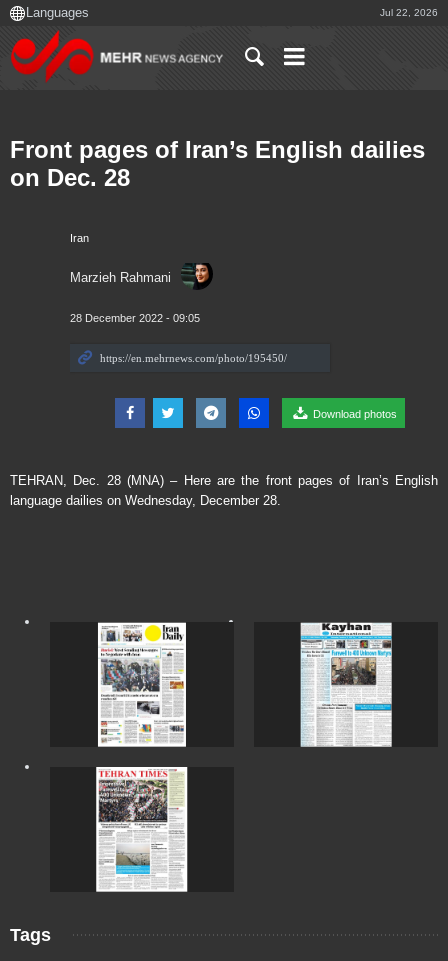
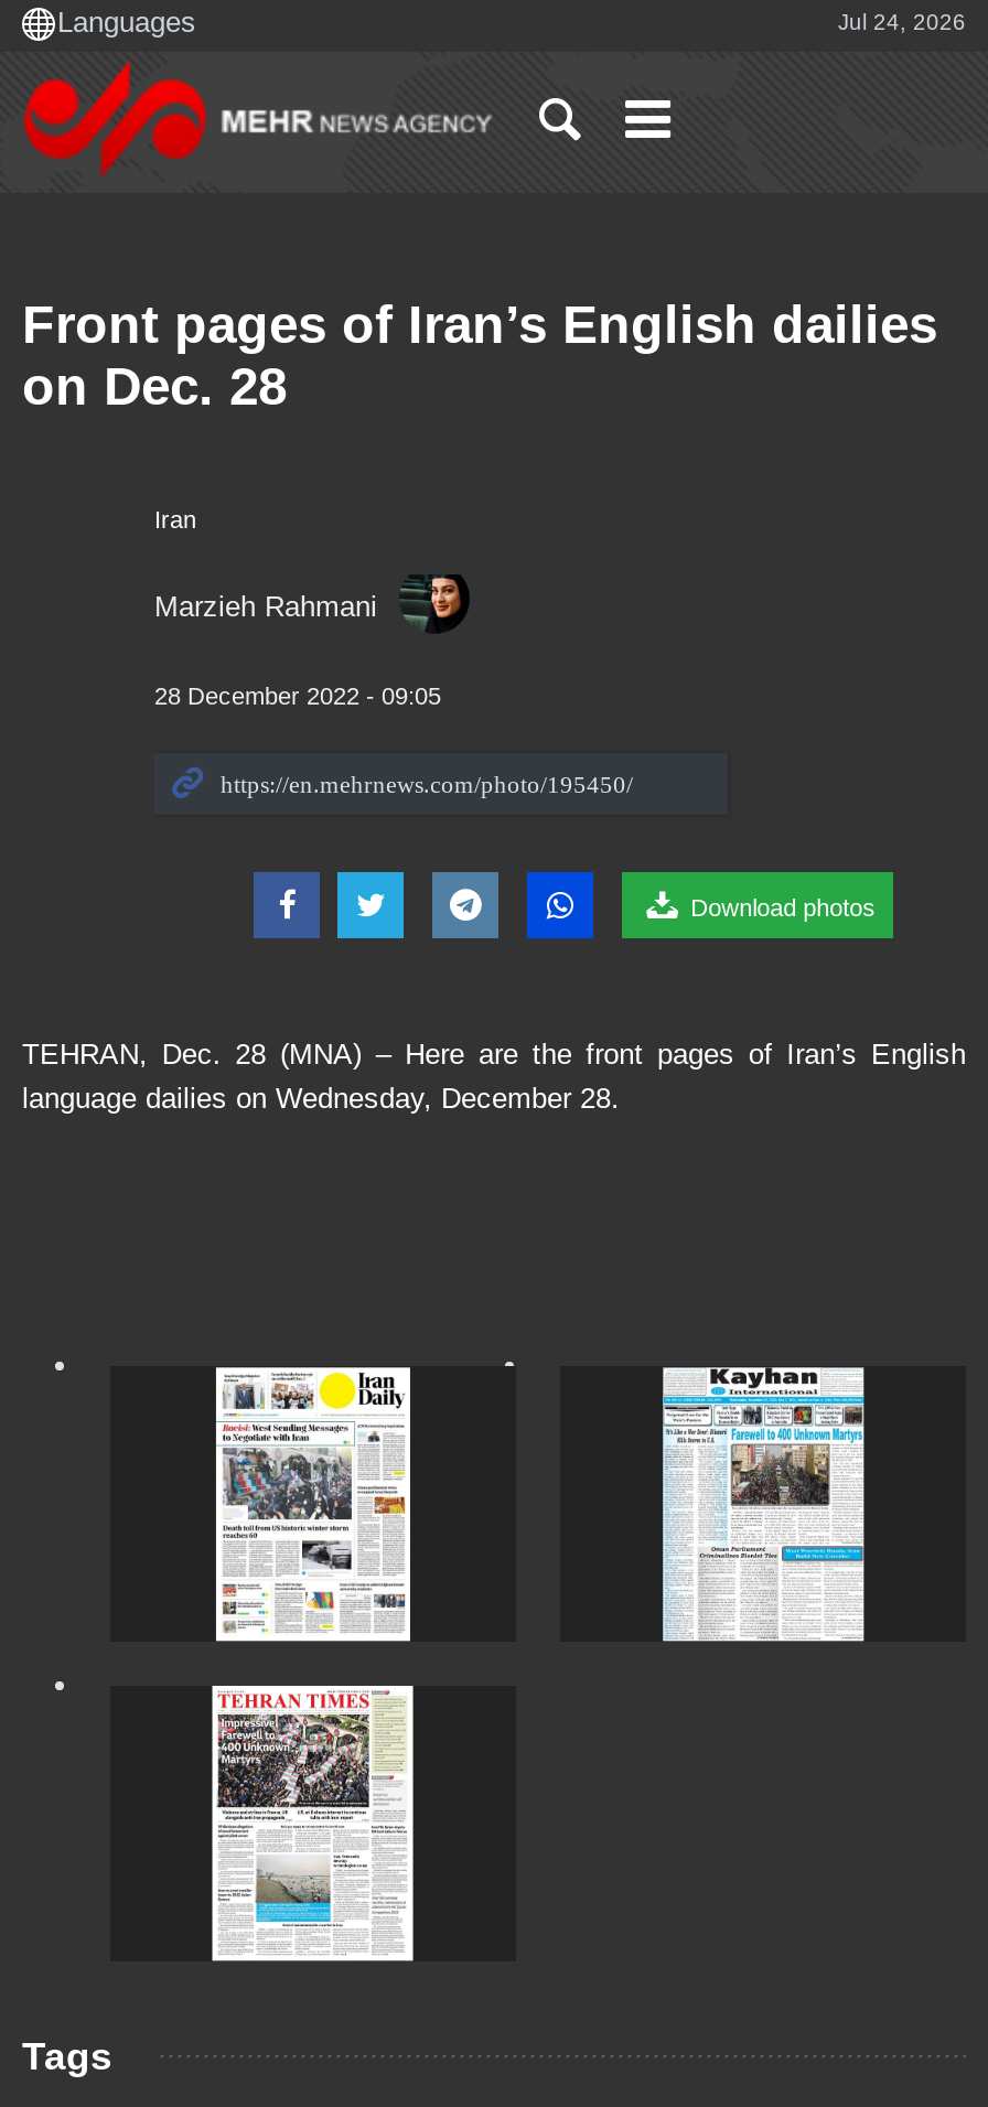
- Jul 22, 2026
+ Jul 24, 2026
